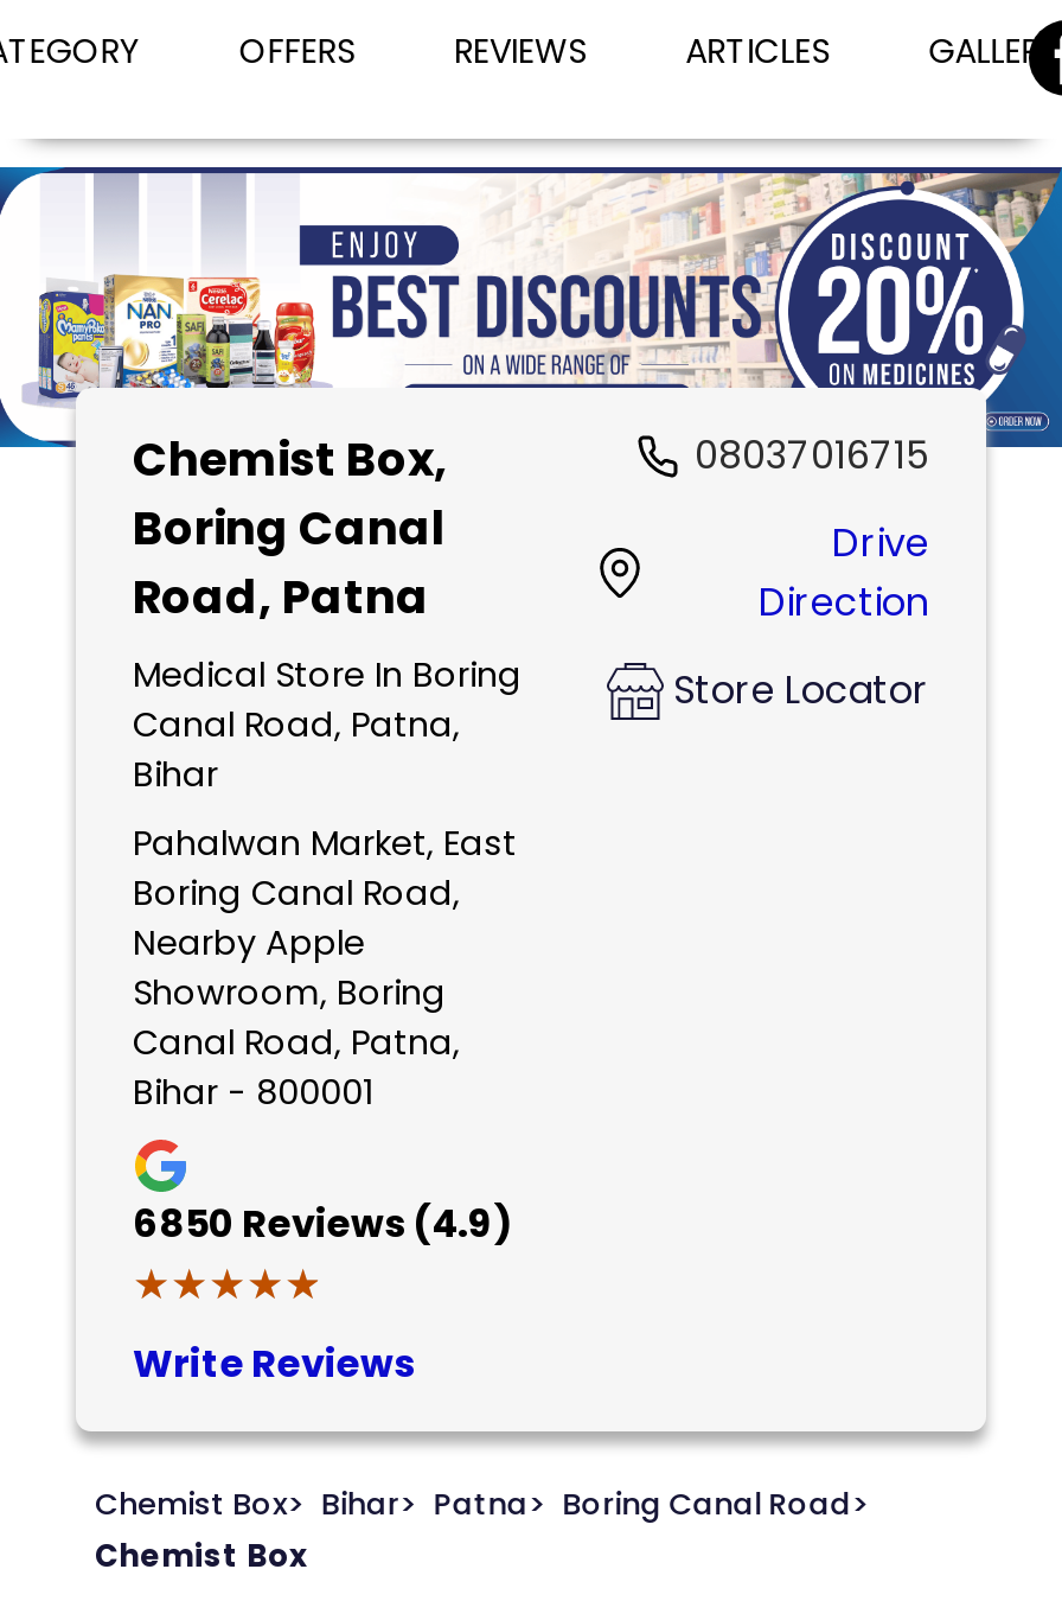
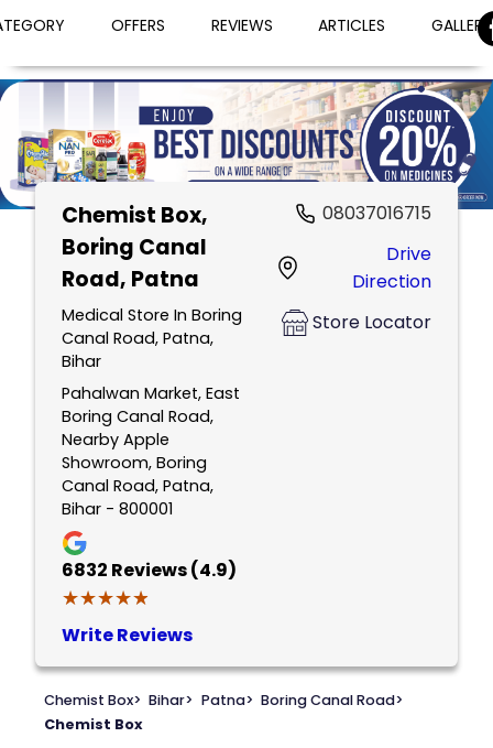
- 6850 Reviews (4.9)
+ 6832 Reviews (4.9)
